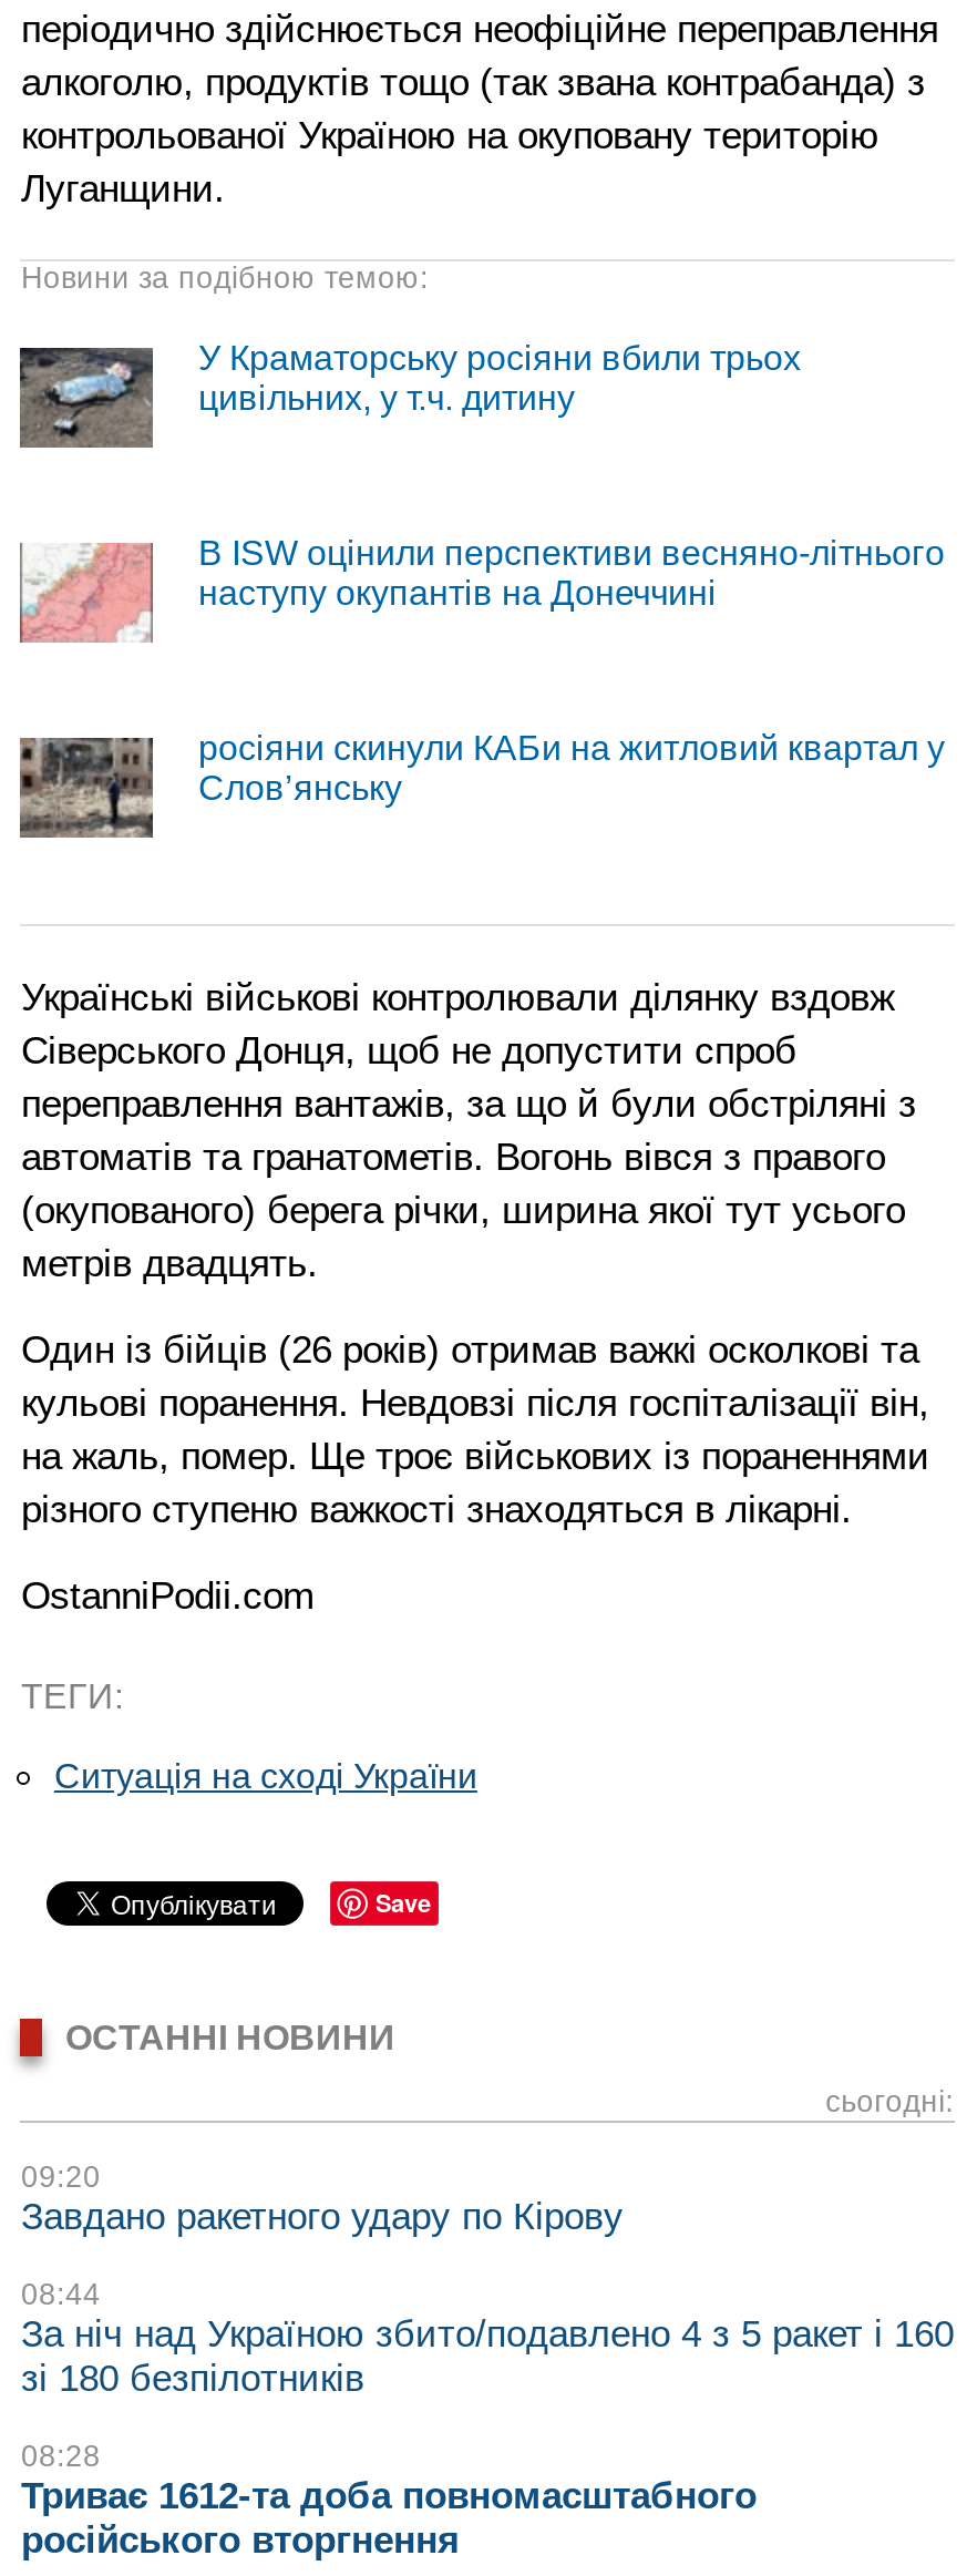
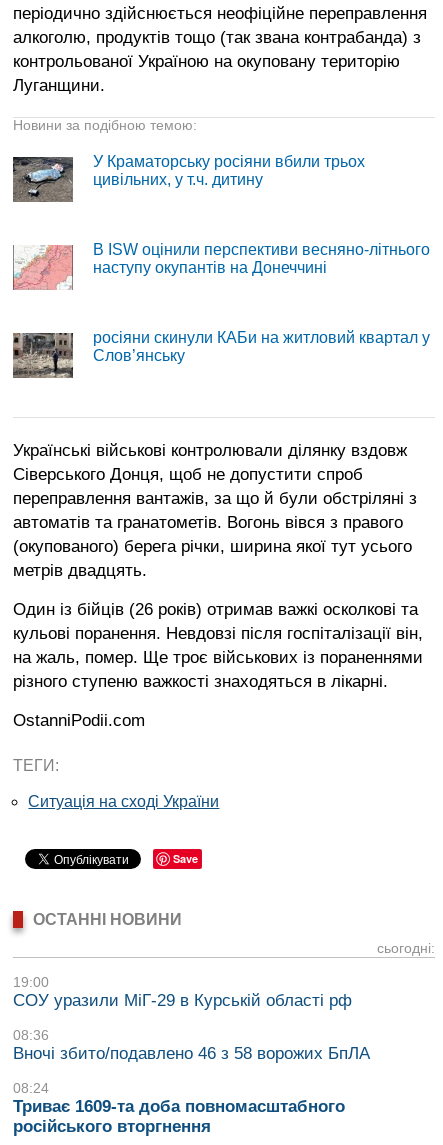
- 09:20
- Завдано ракетного удару по Кірову
+ 19:00
+ СОУ уразили МіГ-29 в Курській області рф

- 08:44
- За ніч над Україною збито/подавлено 4 з 5 ракет і 160
- зі 180 безпілотників
+ 08:36
+ Вночі збито/подавлено 46 з 58 ворожих БпЛА

- 08:28
- Триває 1612-та доба повномасштабного
+ 08:24
+ Триває 1609-та доба повномасштабного
